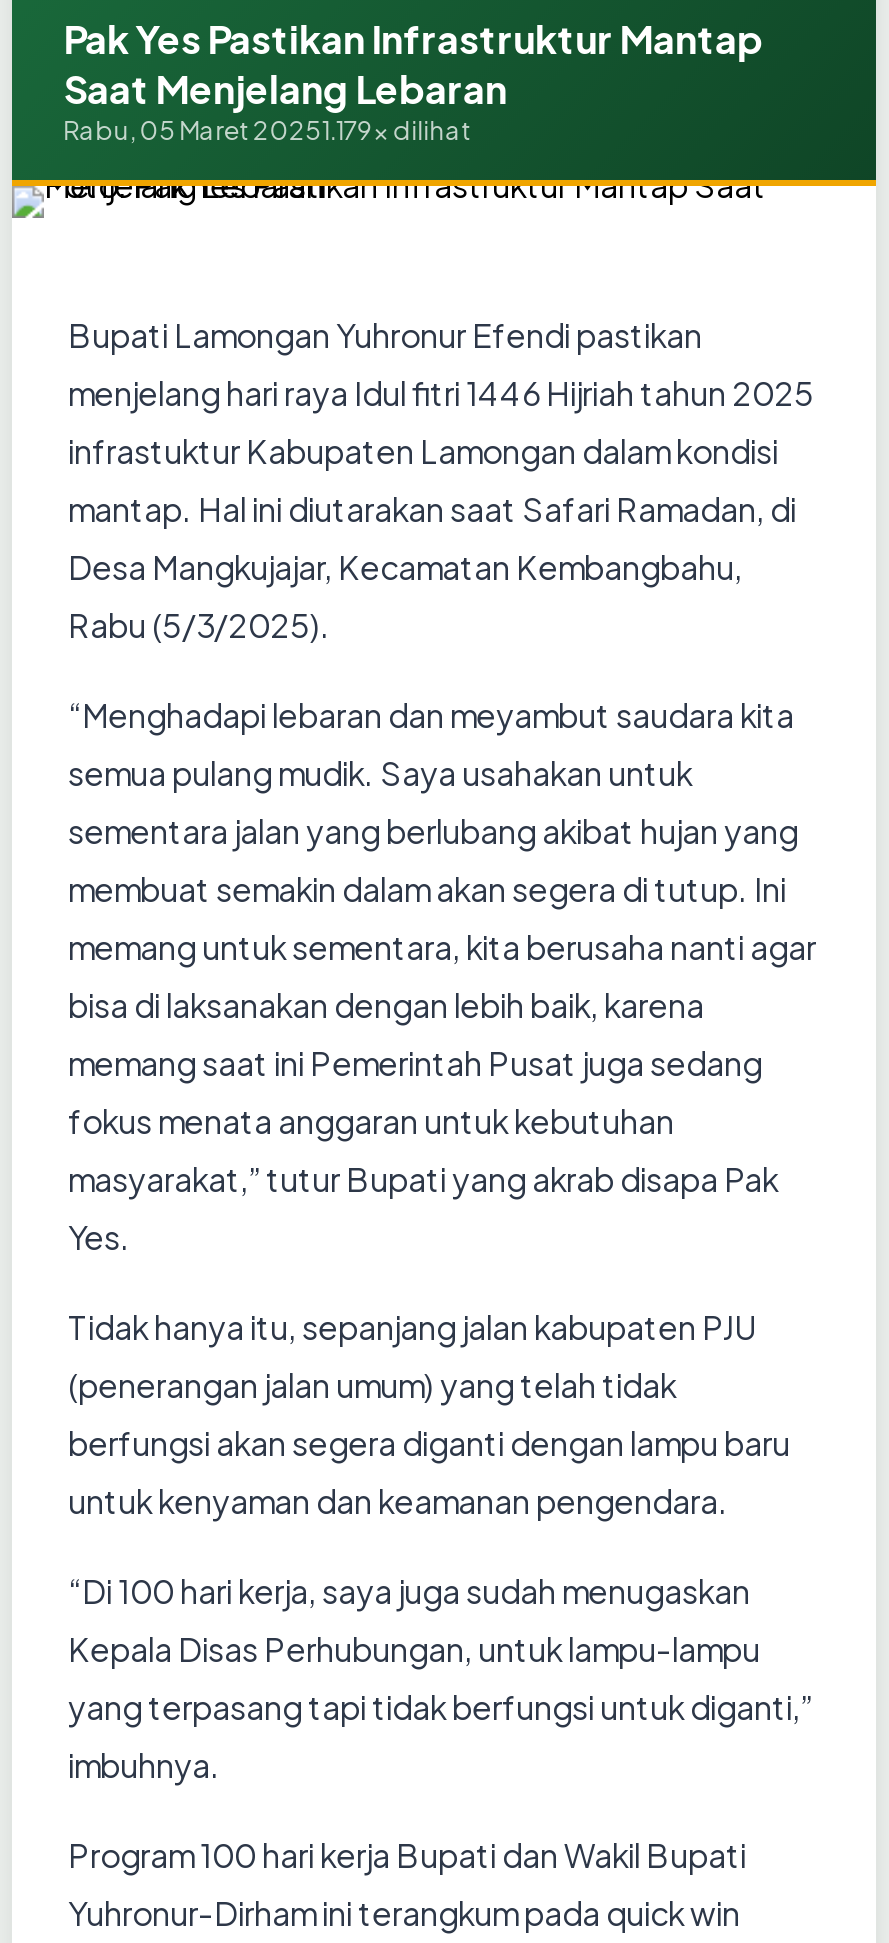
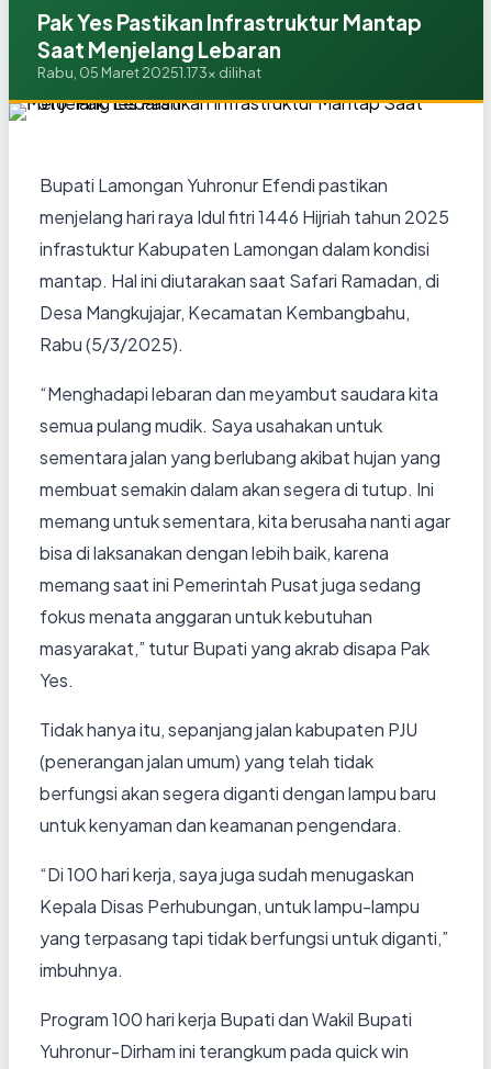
- Rabu, 05 Maret 20251.179x dilihat
+ Rabu, 05 Maret 20251.173x dilihat
